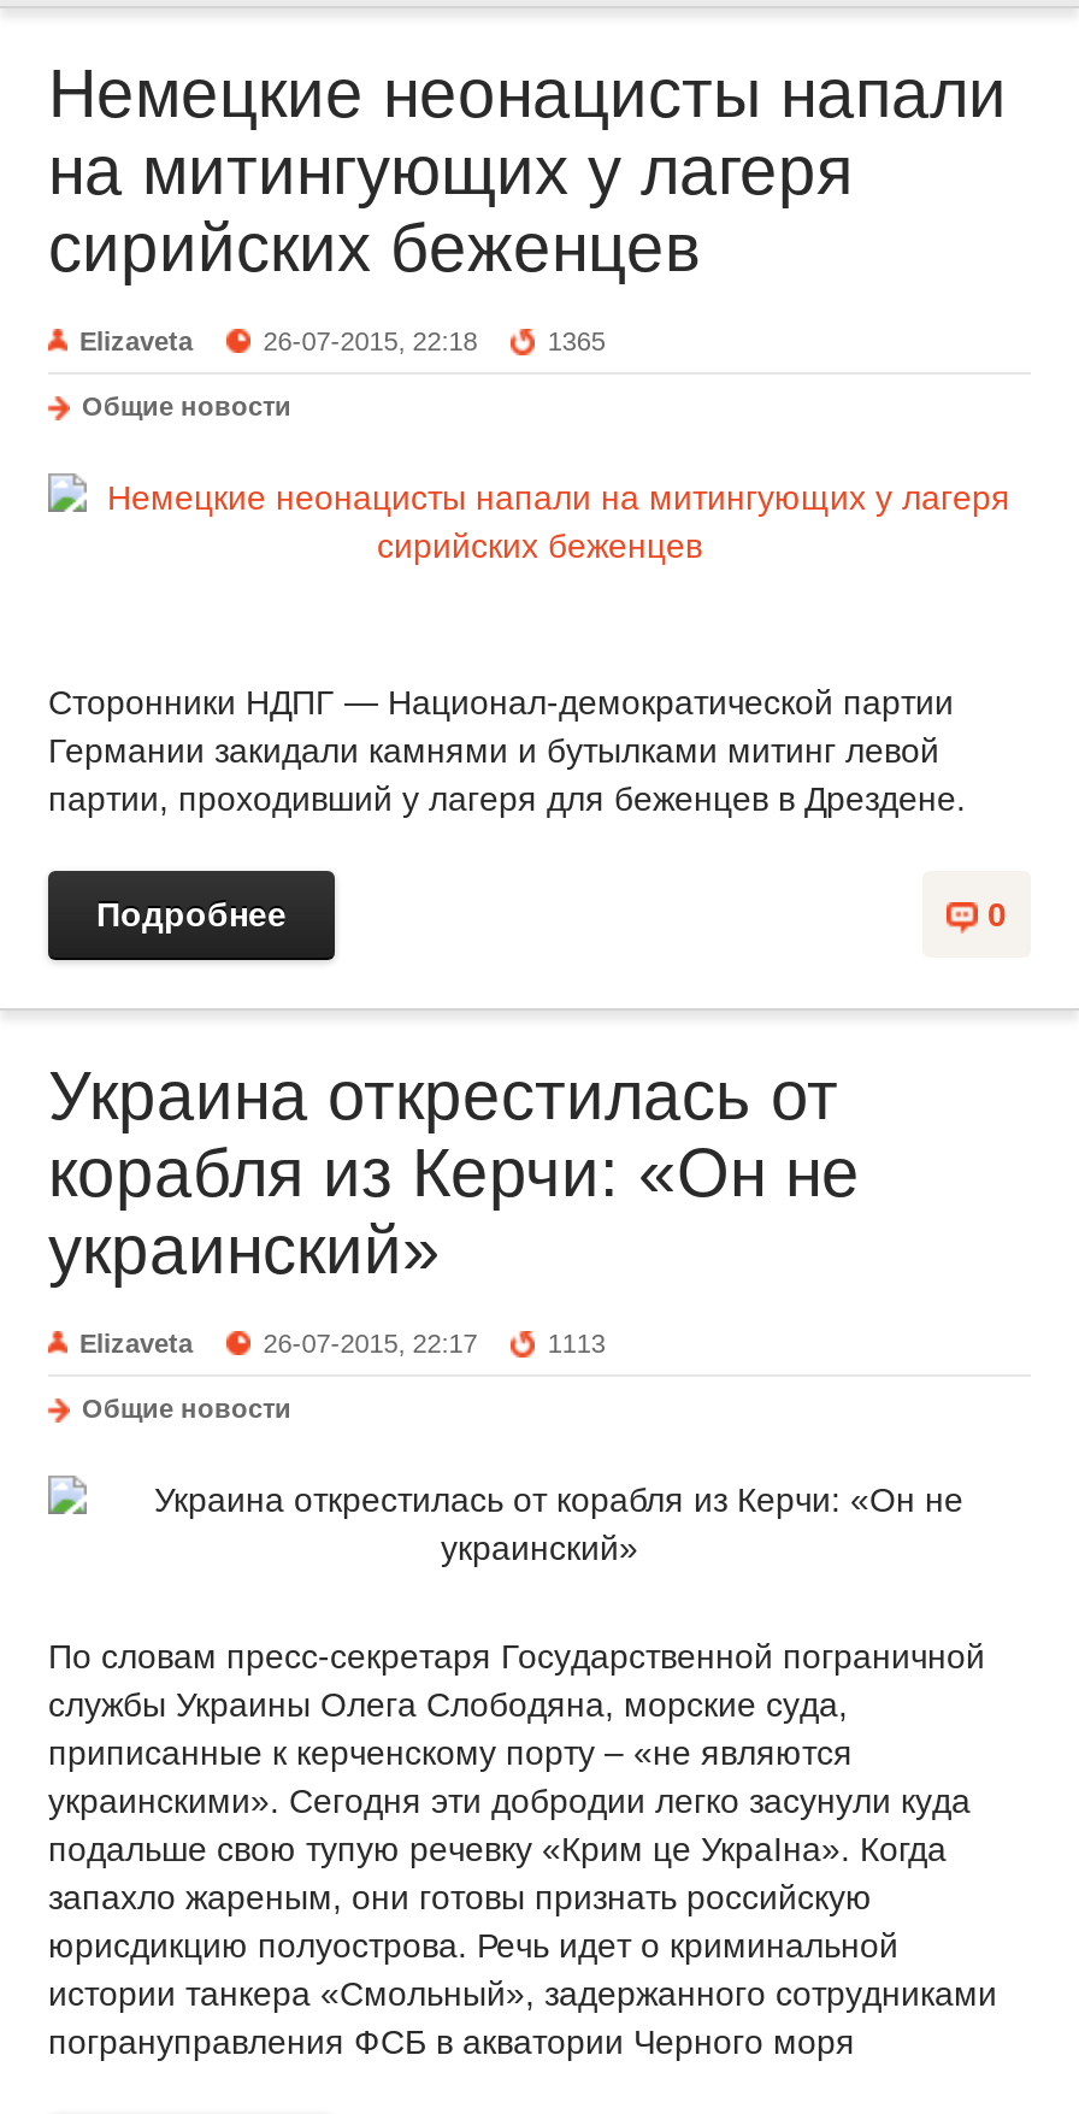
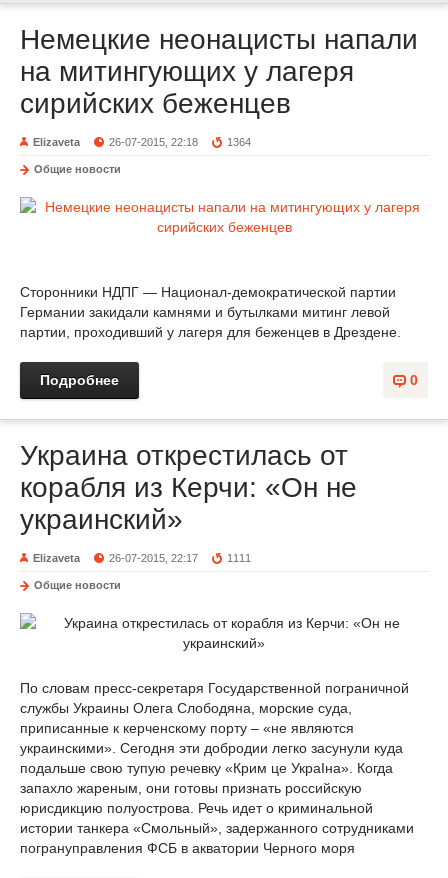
- 1365
+ 1364

- 1113
+ 1111
